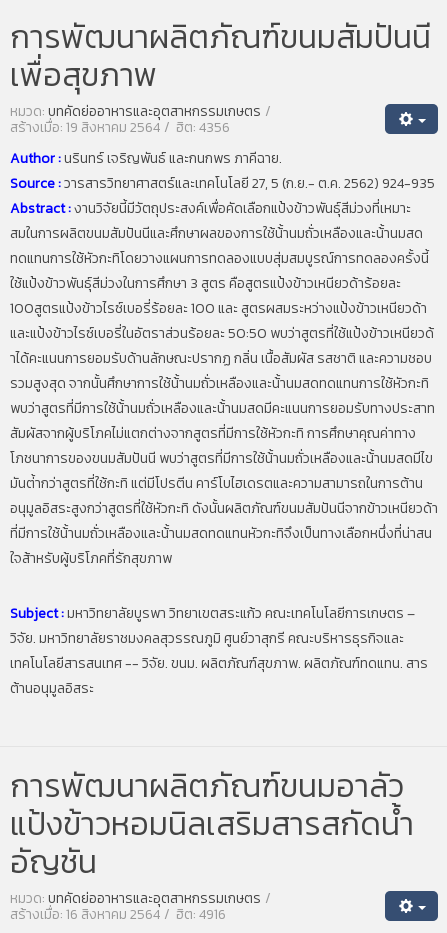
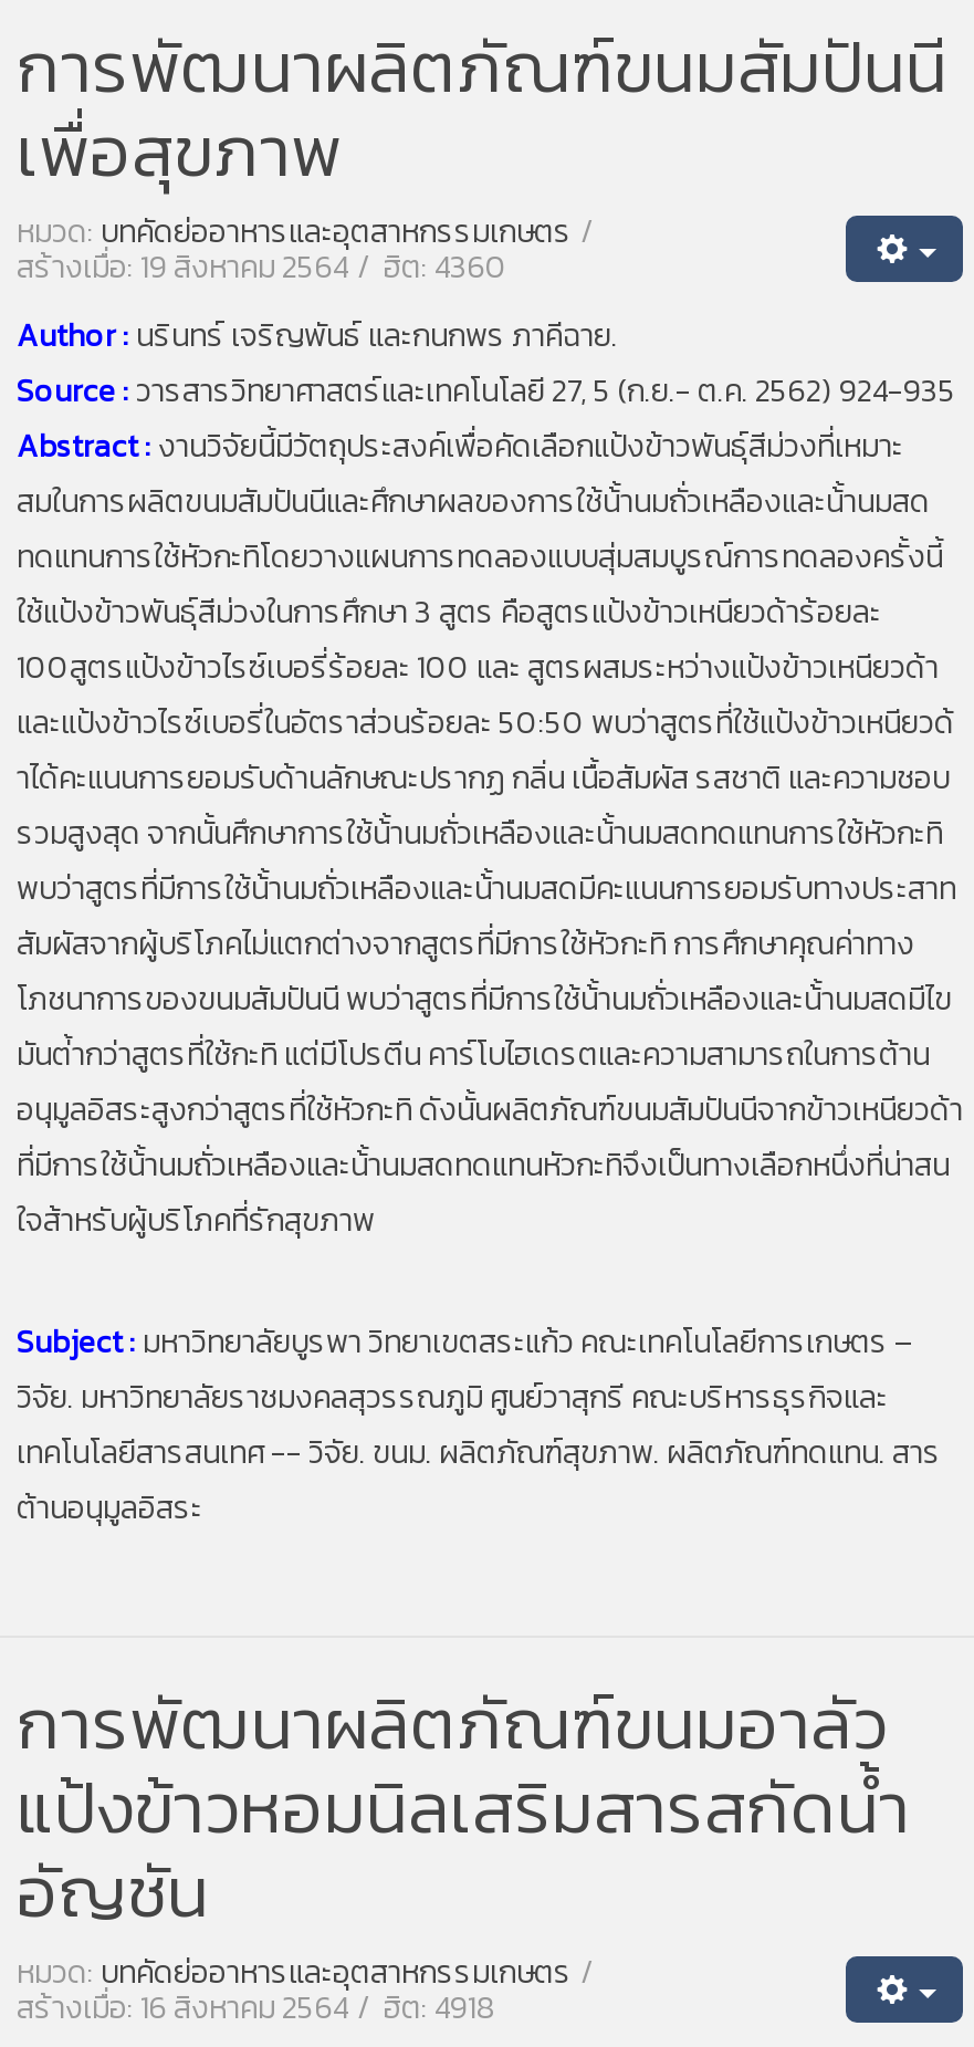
- สร้างเมื่อ: 19 สิงหาคม 2564 ฮิต: 4356
+ สร้างเมื่อ: 19 สิงหาคม 2564 ฮิต: 4360

- สร้างเมื่อ: 16 สิงหาคม 2564 ฮิต: 4916
+ สร้างเมื่อ: 16 สิงหาคม 2564 ฮิต: 4918
